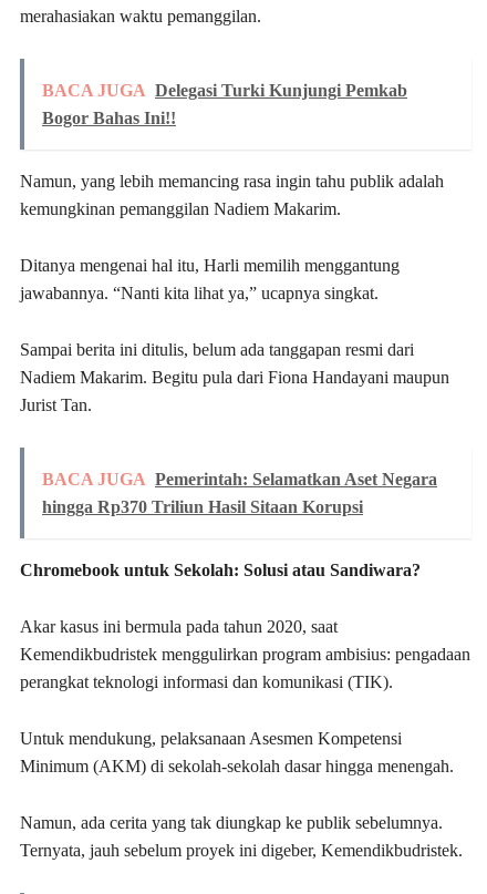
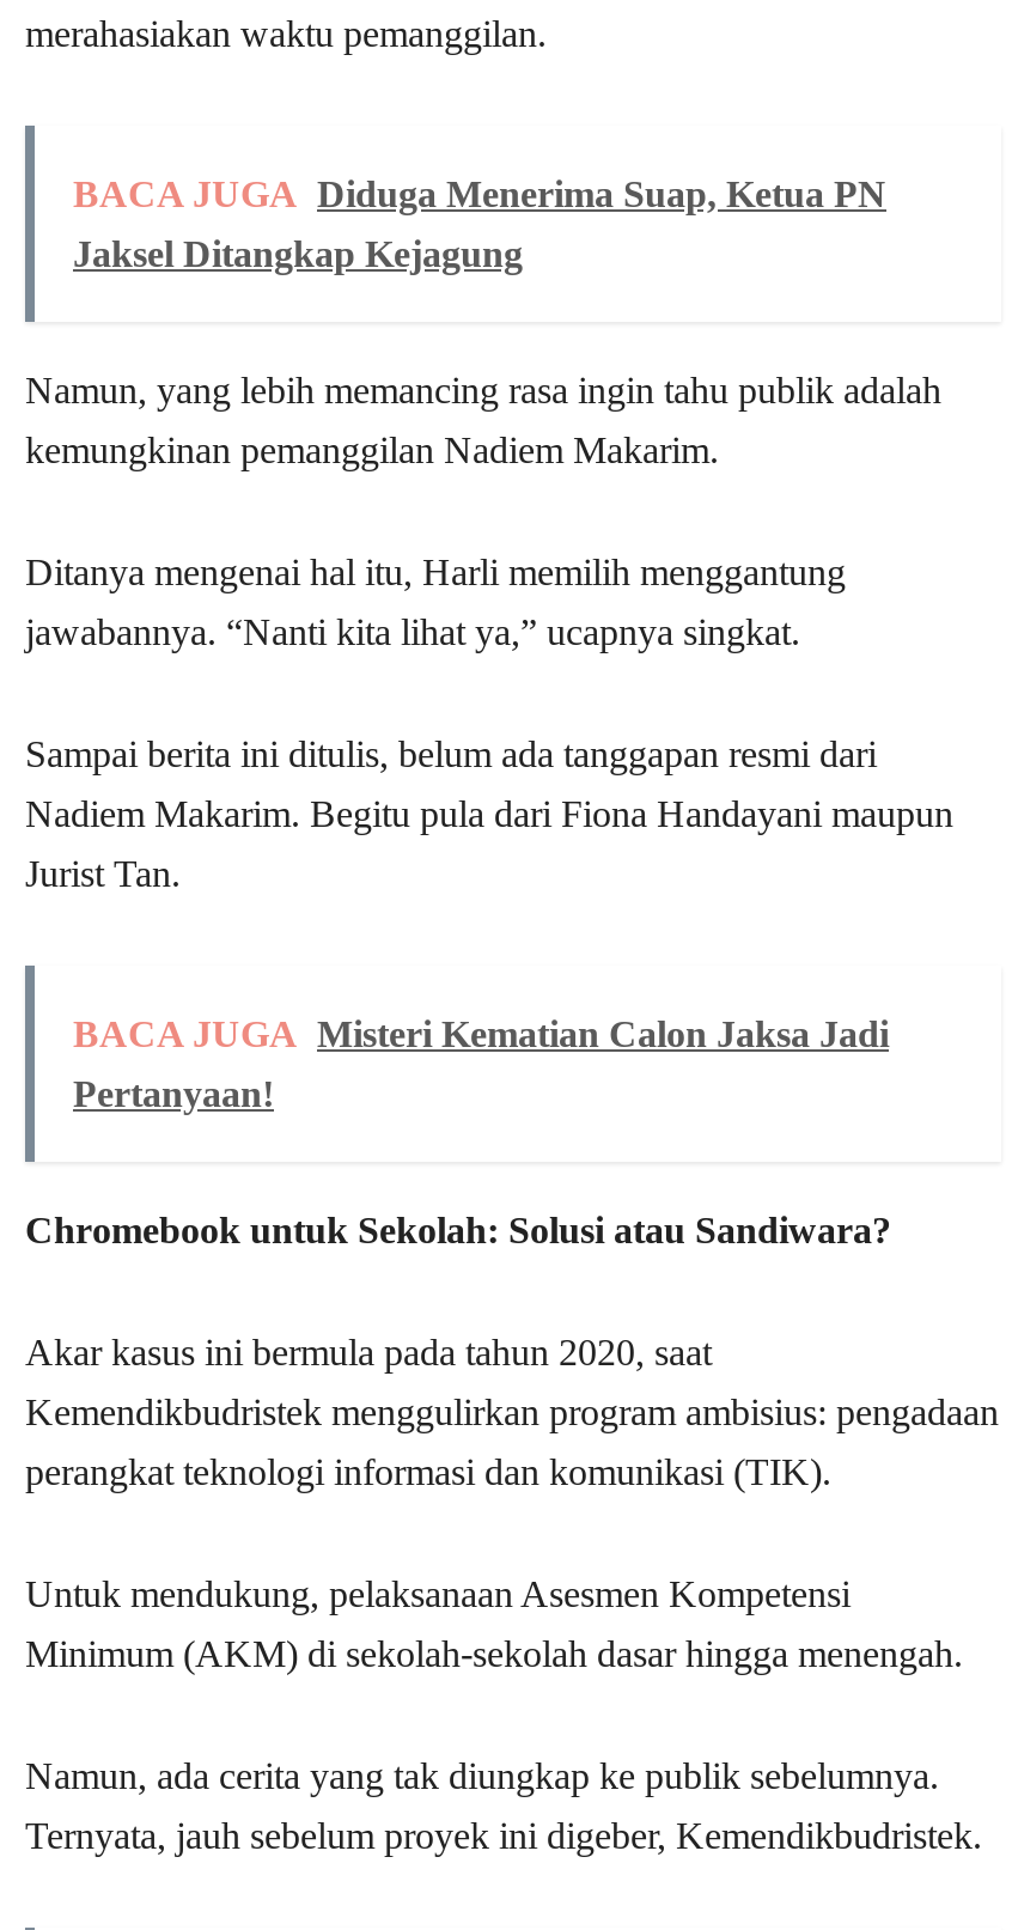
- BACA JUGA Delegasi Turki Kunjungi Pemkab
+ BACA JUGA Diduga Menerima Suap, Ketua PN

- Bogor Bahas Ini!!
+ Jaksel Ditangkap Kejagung

- BACA JUGA Pemerintah: Selamatkan Aset Negara
+ BACA JUGA Misteri Kematian Calon Jaksa Jadi

- hingga Rp370 Triliun Hasil Sitaan Korupsi
+ Pertanyaan!
